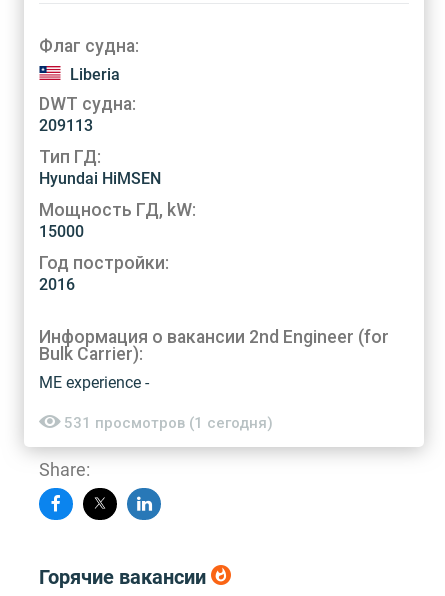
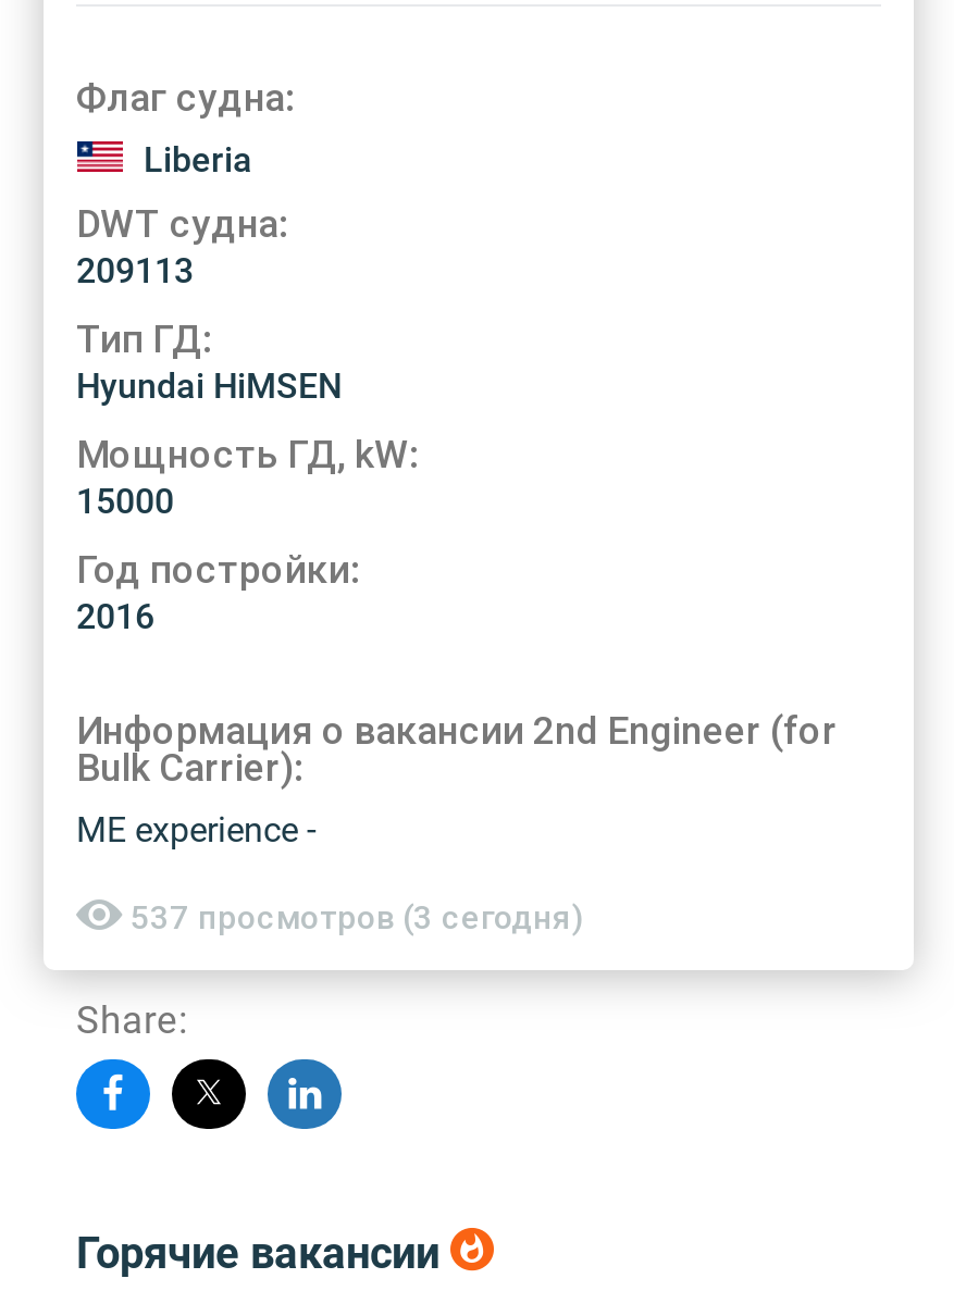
- 531 просмотров (1 сегодня)
+ 537 просмотров (3 сегодня)
